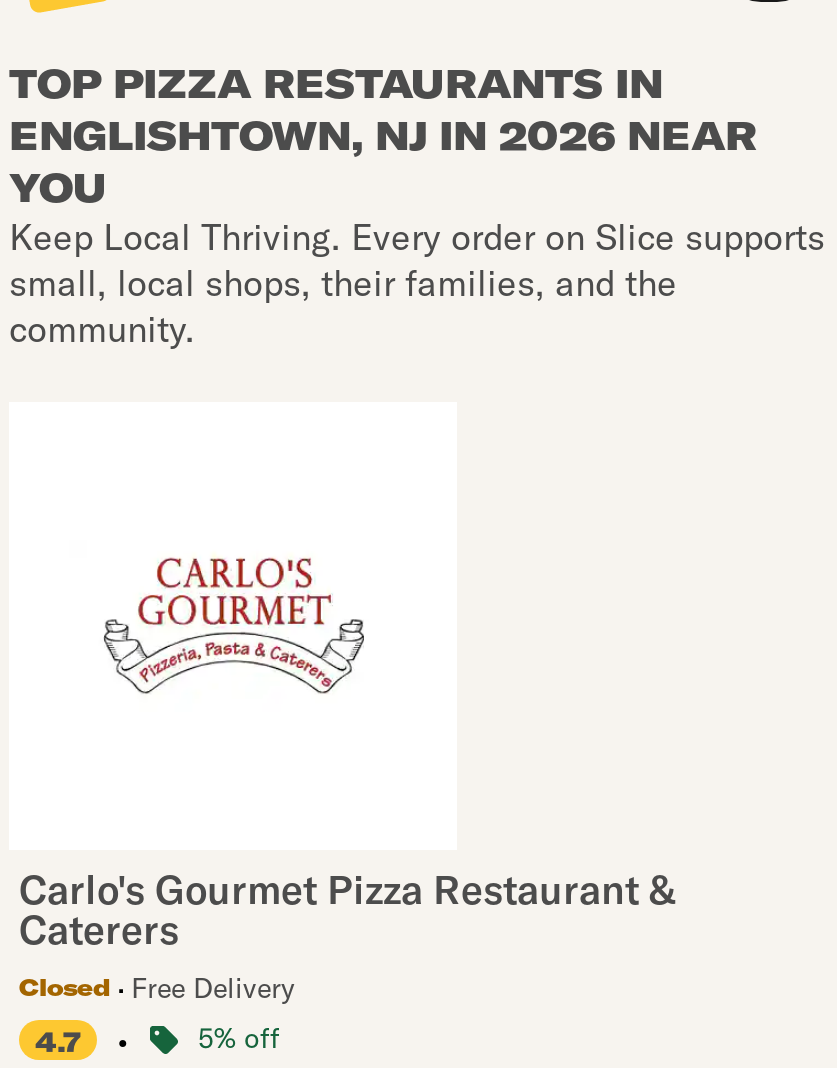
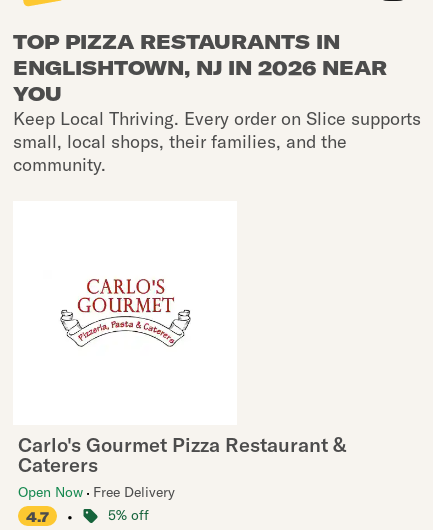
- Closed
- Free Delivery
+ Open Now Free Delivery
